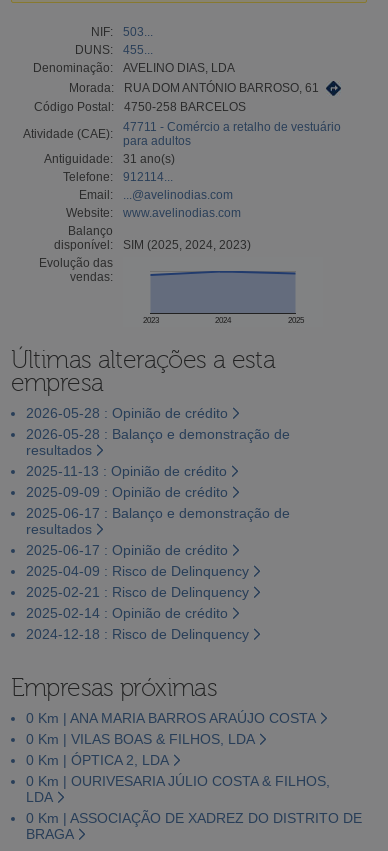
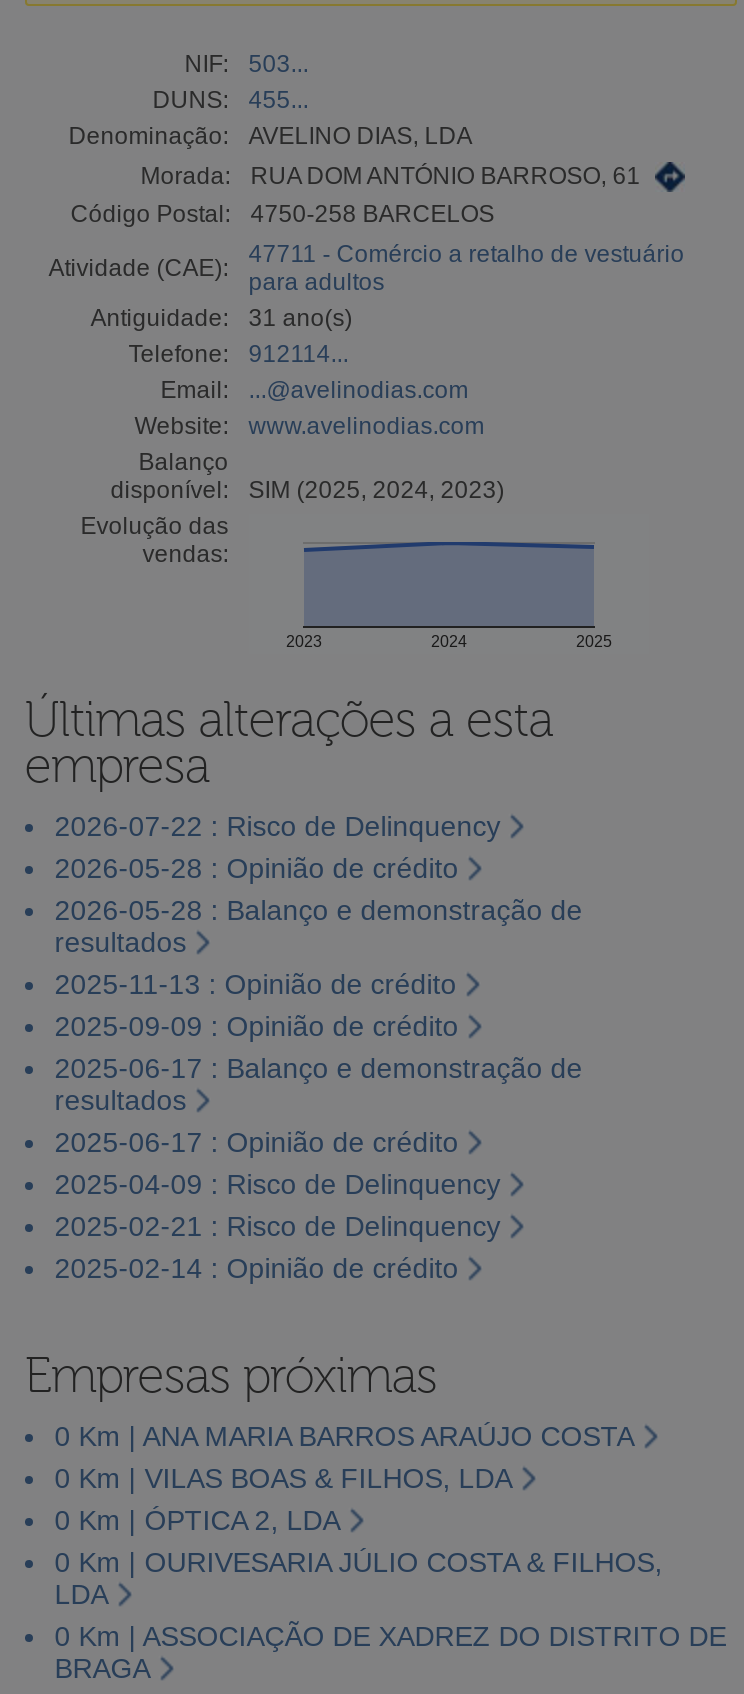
+ 2026-07-22 : Risco de Delinquency

moved down: 2026-05-28 : Opinião de crédito | 2026-05-28 : Balanço e demonstração de | resultados | ... | 2025-02-21 : Risco de Delinquency | 2025-02-14 : Opinião de crédito

- 2024-12-18 : Risco de Delinquency
